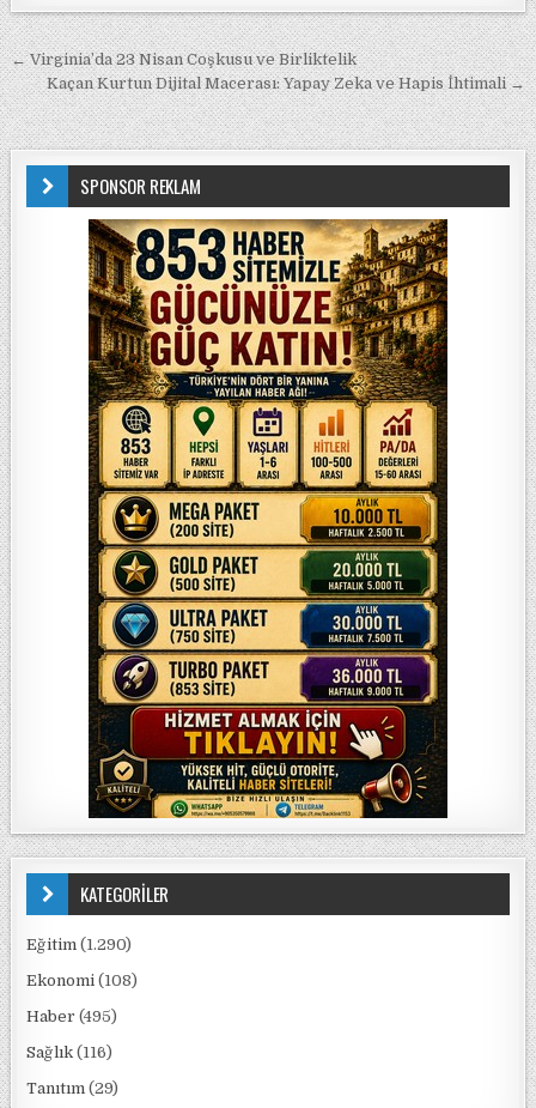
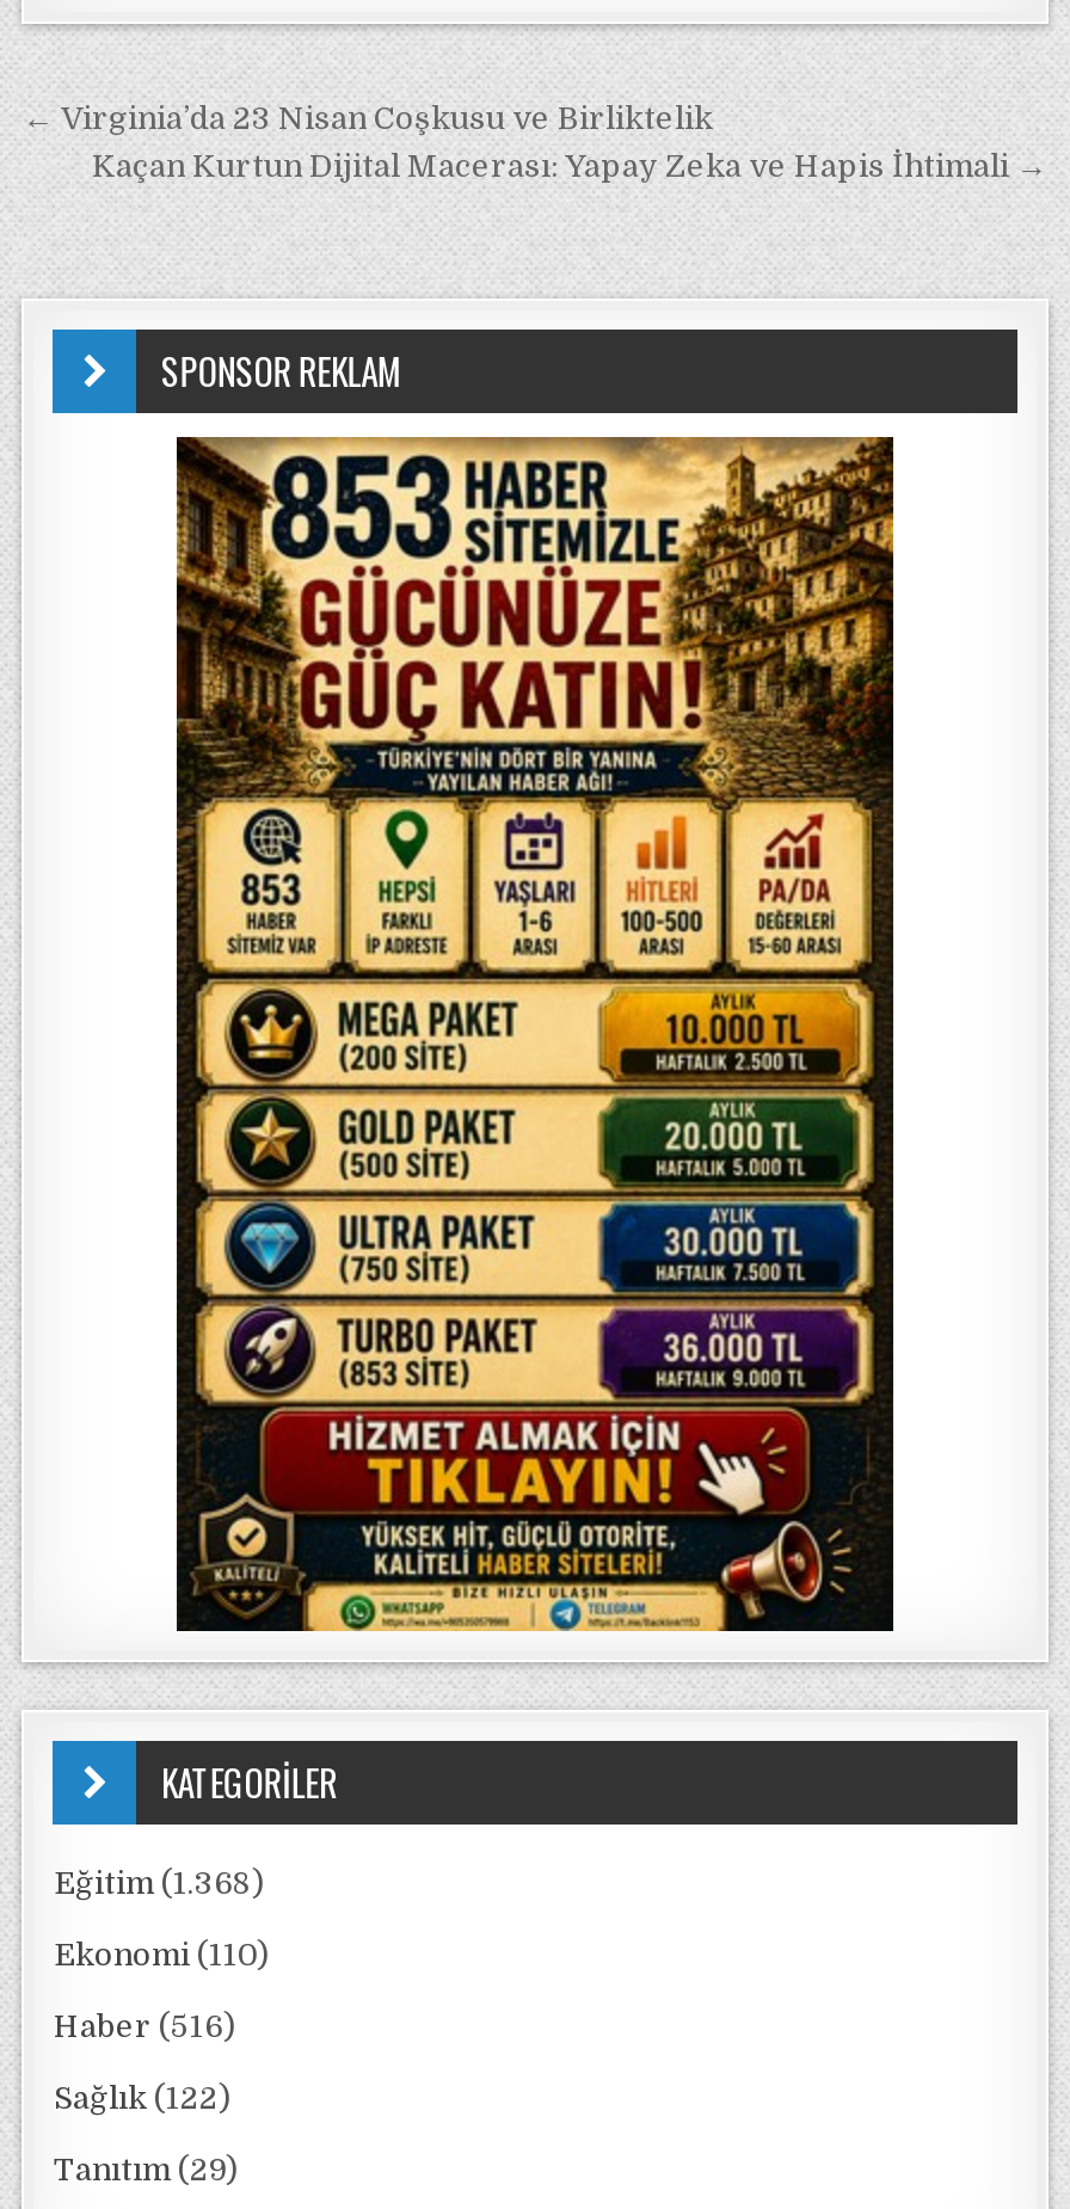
- Eğitim (1.290)
+ Eğitim (1.368)

- Ekonomi (108)
+ Ekonomi (110)

- Haber (495)
+ Haber (516)

- Sağlık (116)
+ Sağlık (122)
